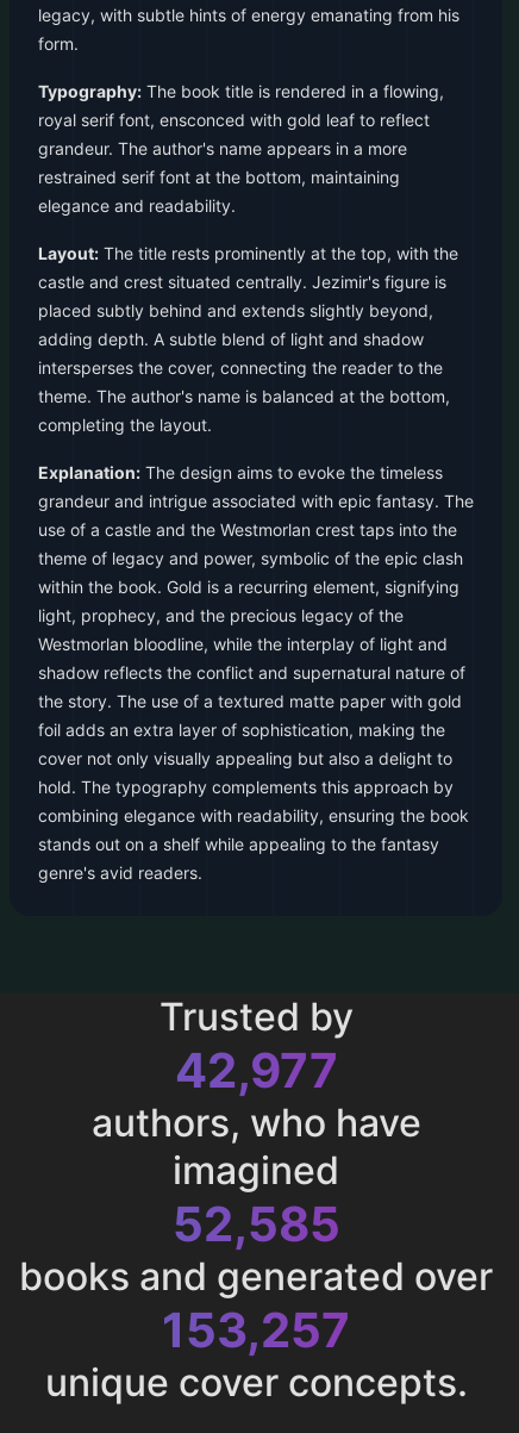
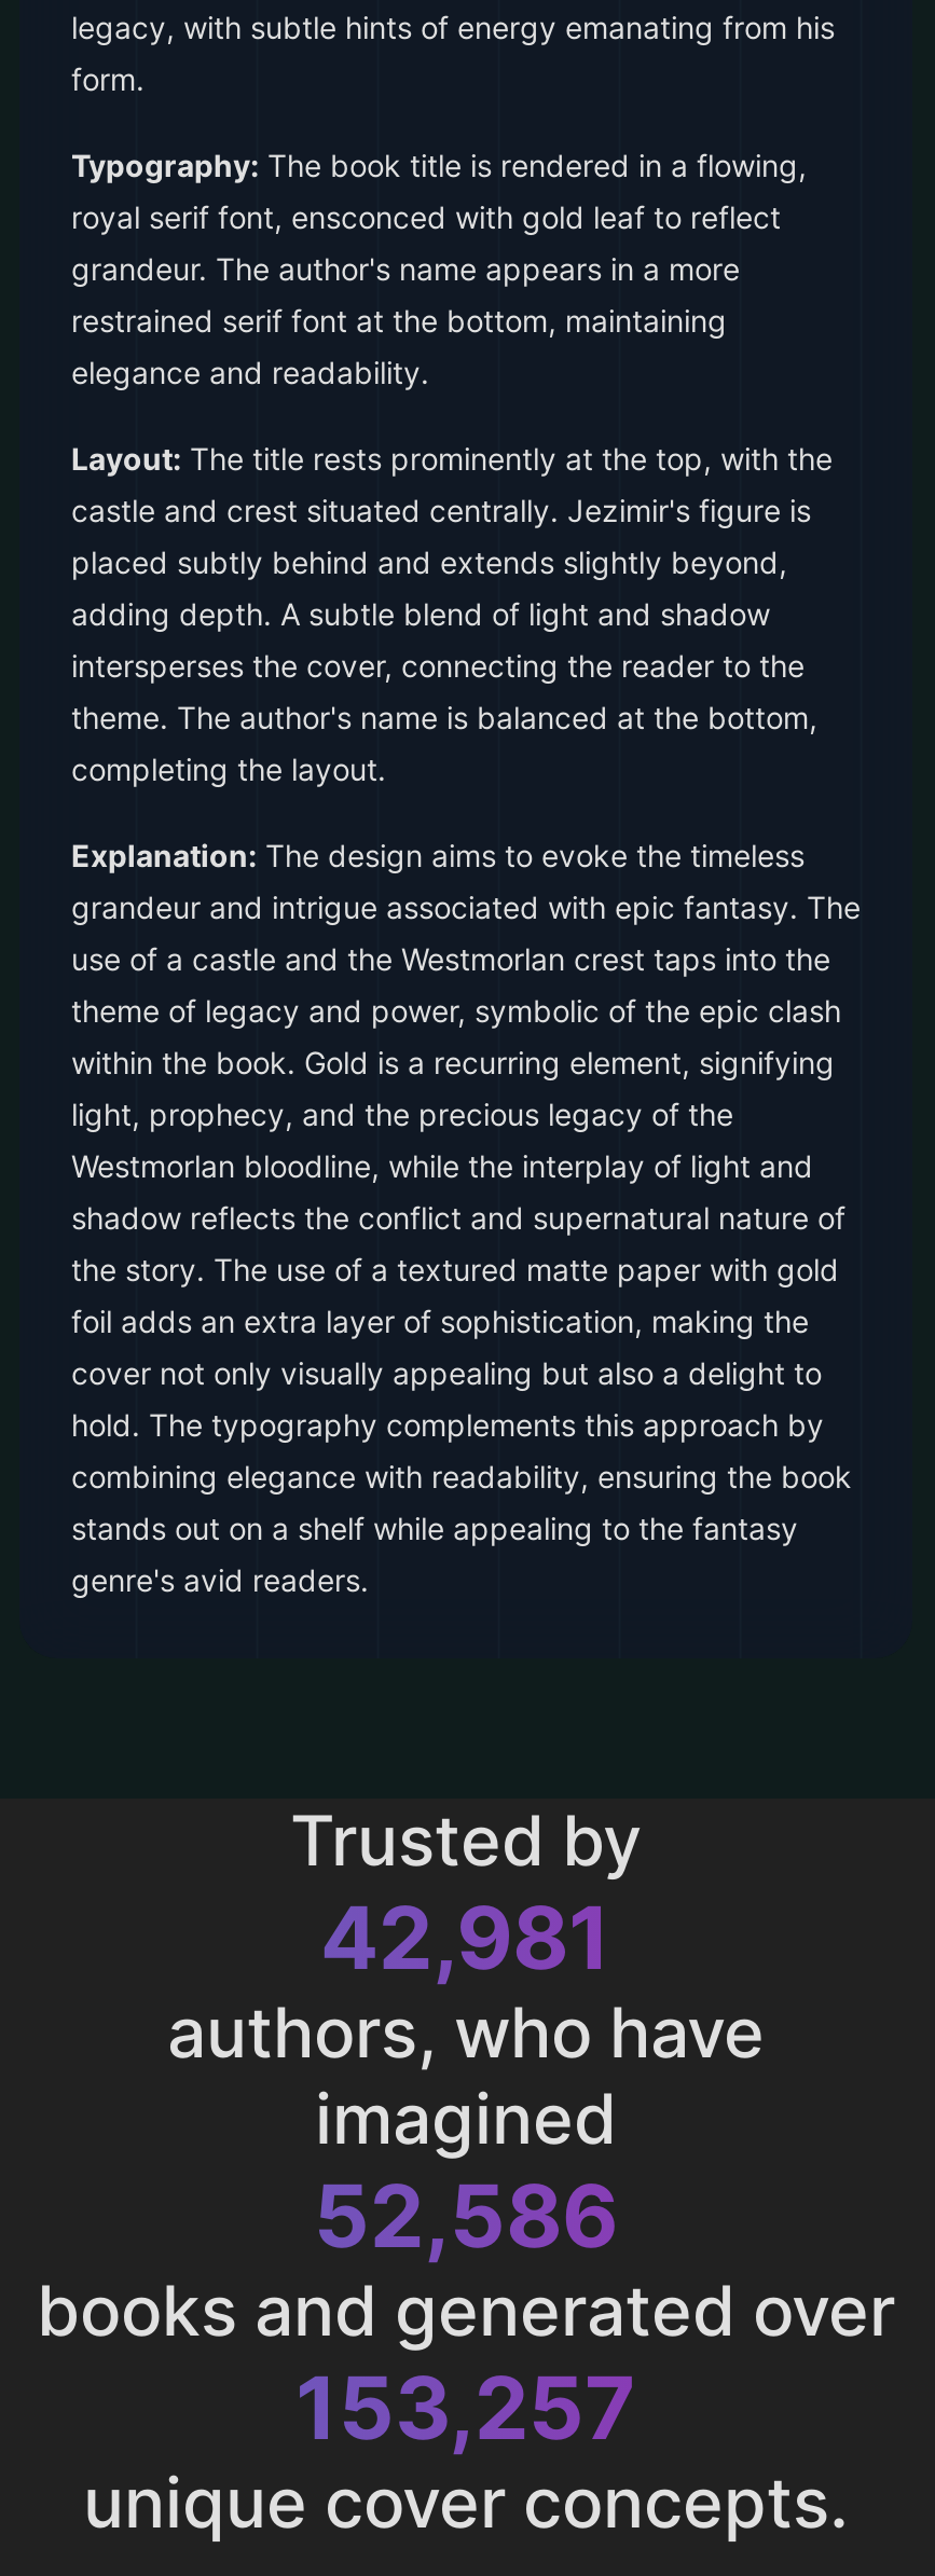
- 42,977
+ 42,981

- 52,585
+ 52,586
